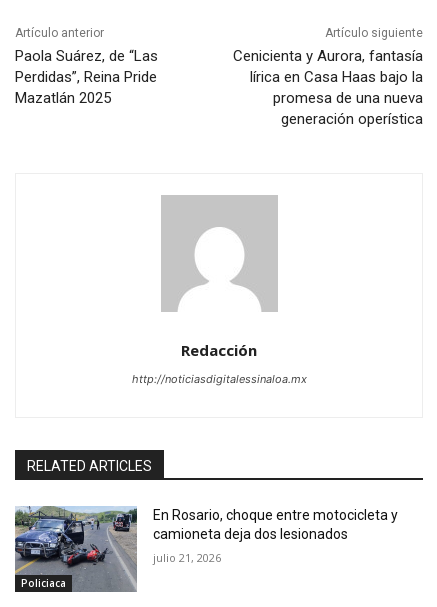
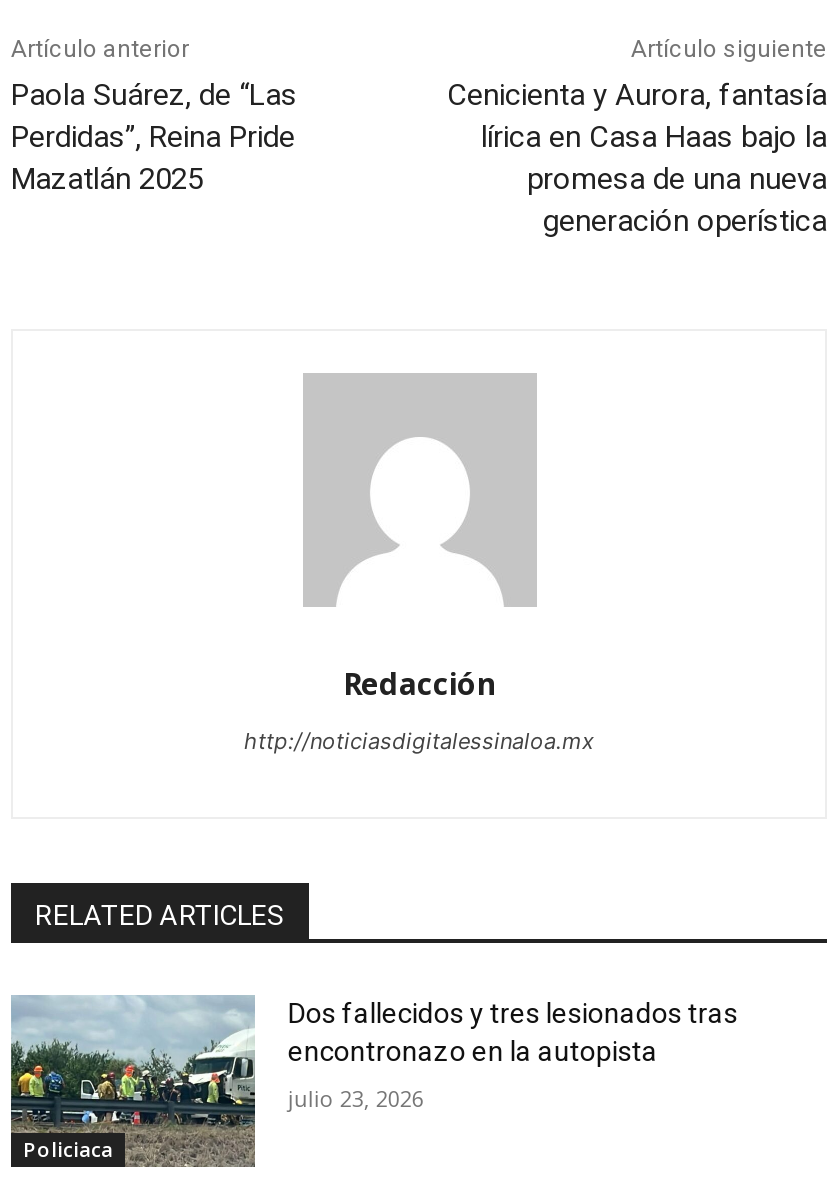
- [image]
- En Rosario, choque entre motocicleta y
- camioneta deja dos lesionados
+ [image]
+ Dos fallecidos y tres lesionados tras
+ encontronazo en la autopista

- julio 21, 2026
+ julio 23, 2026
